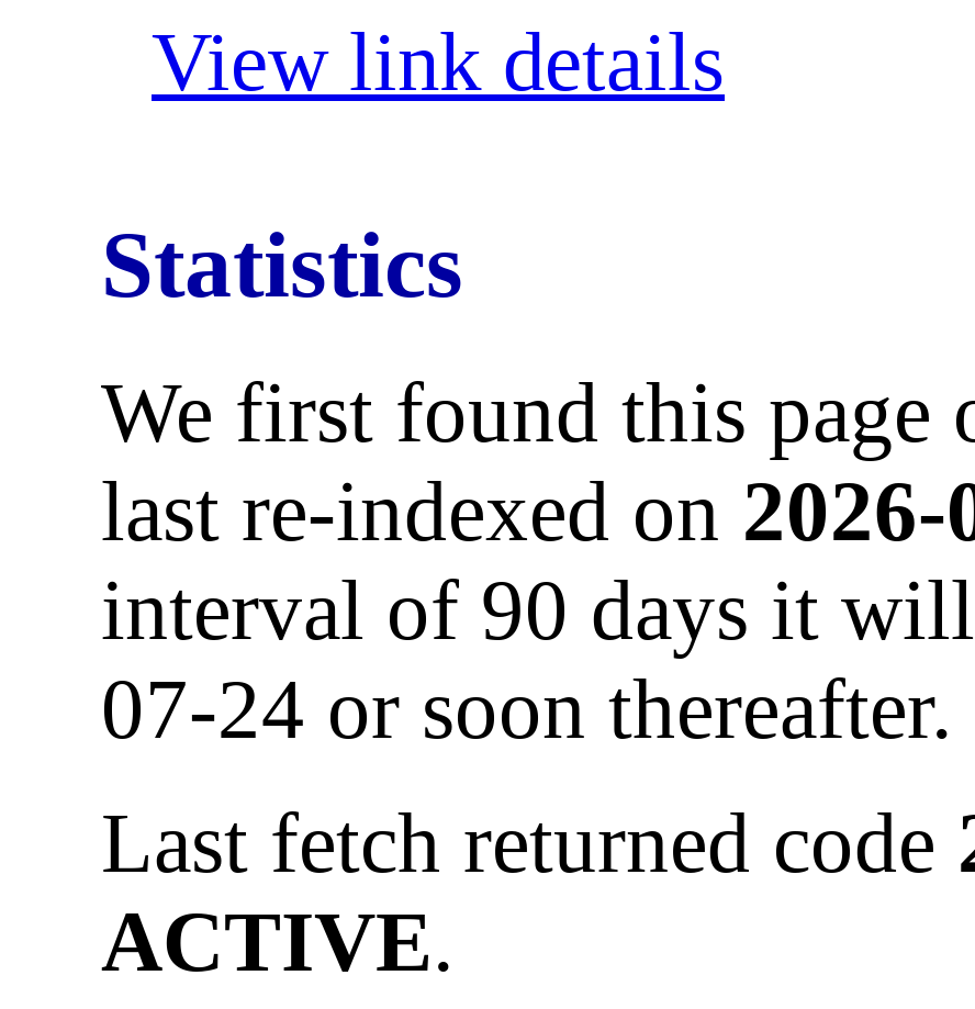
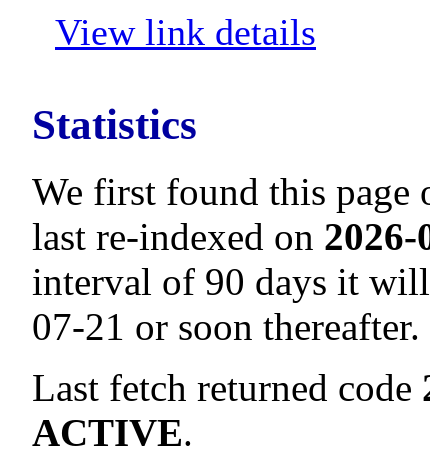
- 07-24 or soon thereafter.
+ 07-21 or soon thereafter.
